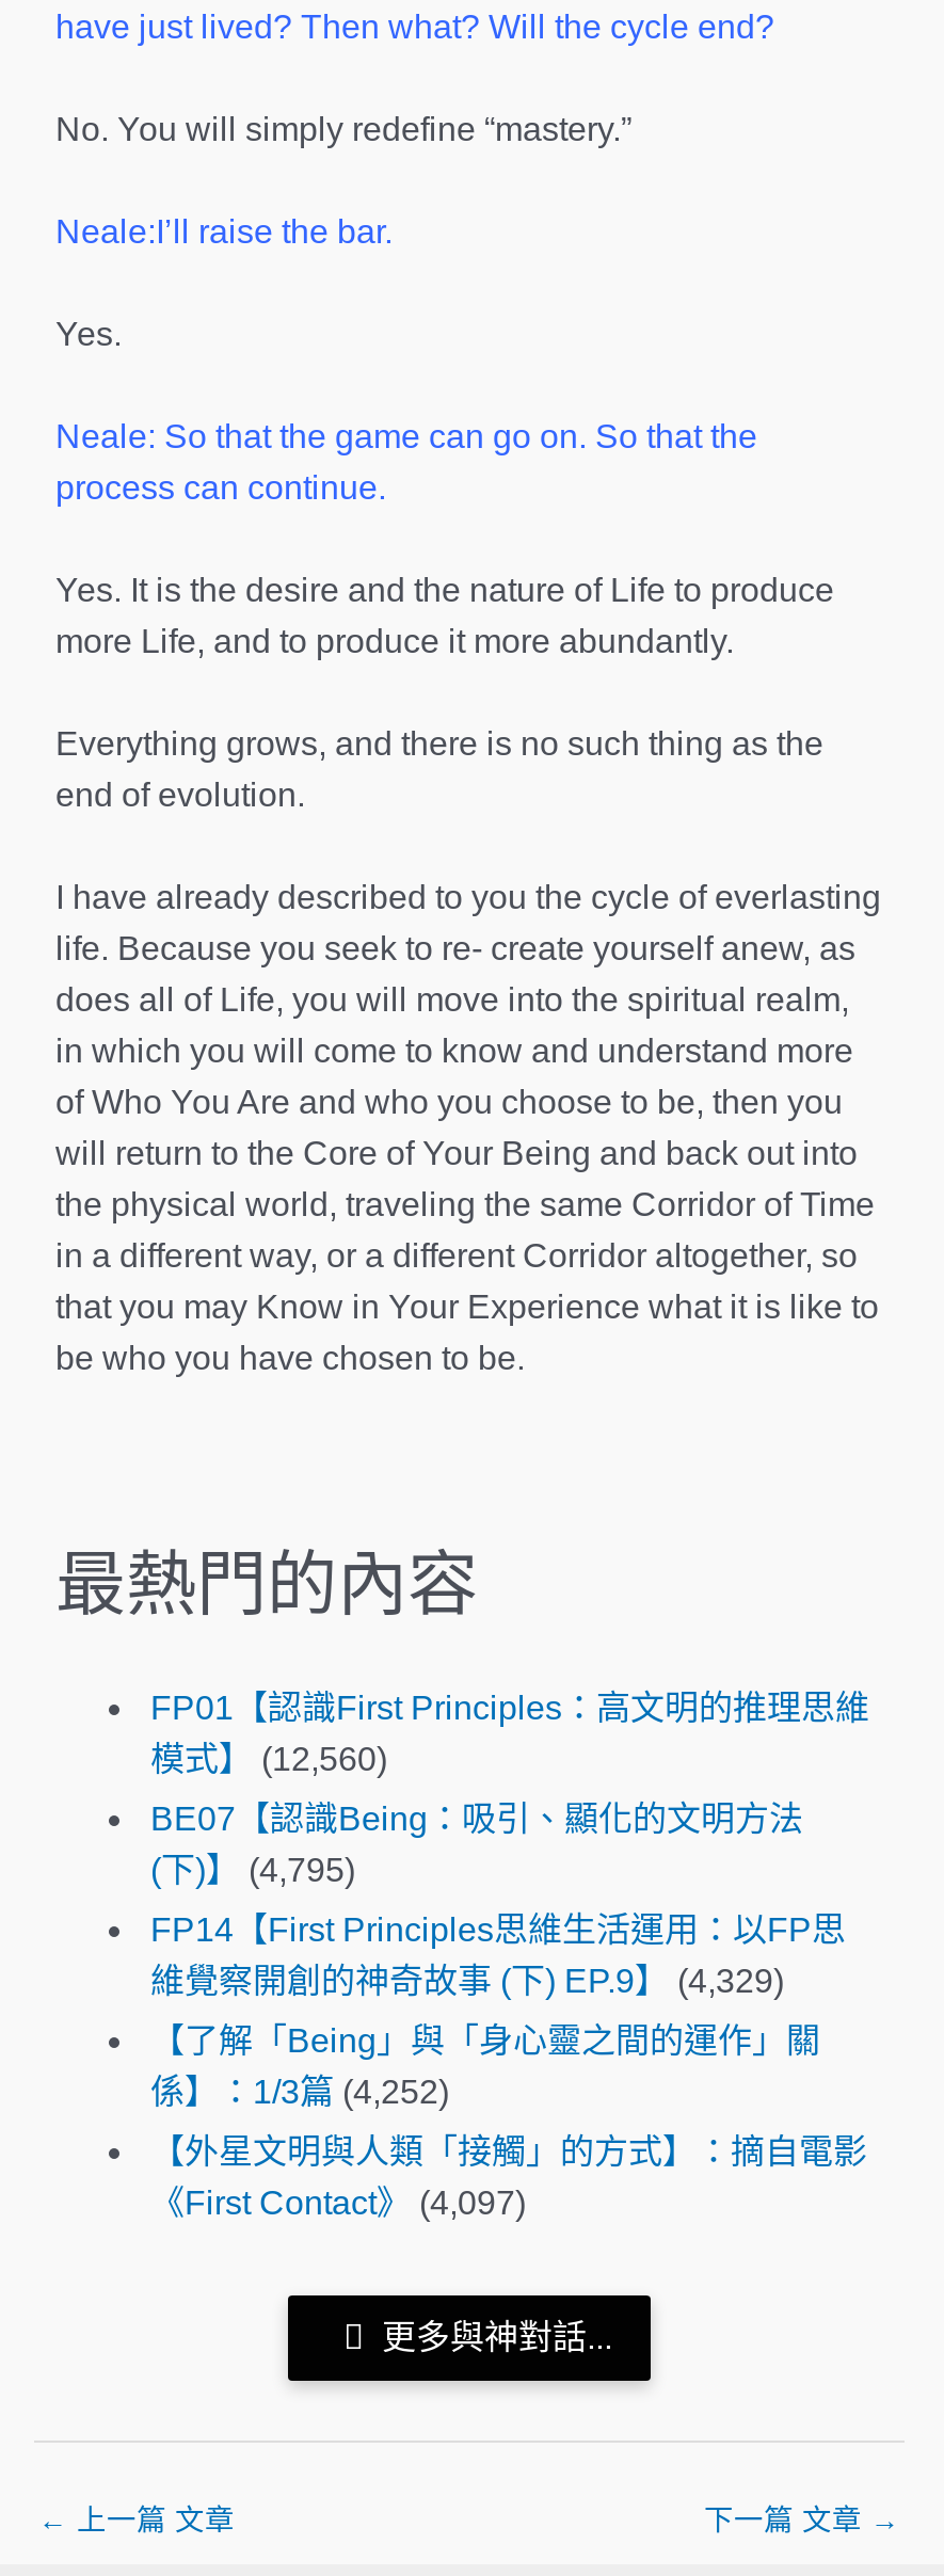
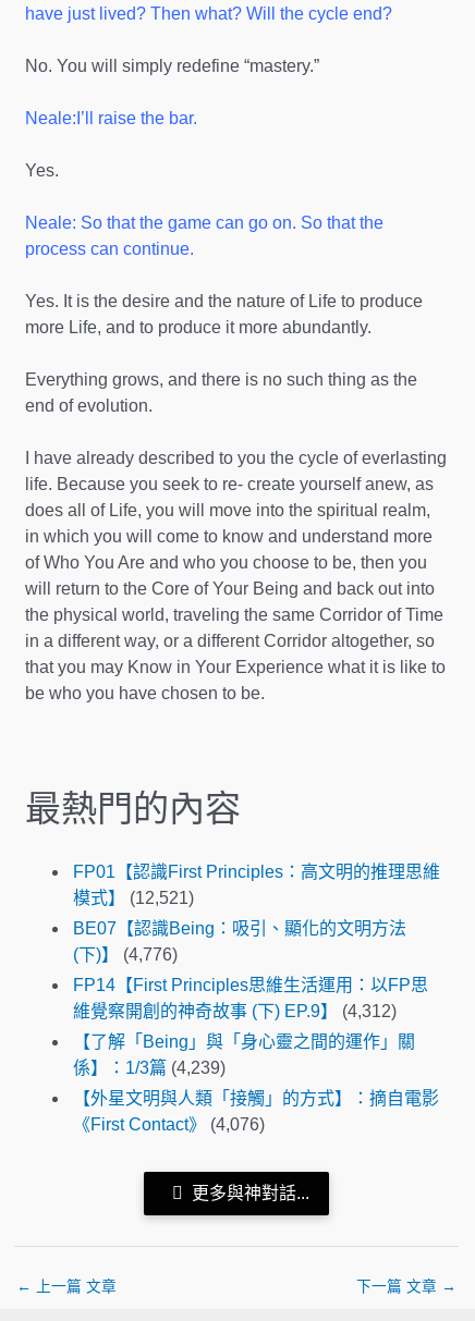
- 模式】 (12,560)
+ 模式】 (12,521)

- (下)】 (4,795)
+ (下)】 (4,776)

- 維覺察開創的神奇故事 (下) EP.9】 (4,329)
+ 維覺察開創的神奇故事 (下) EP.9】 (4,312)

- 係】：1/3篇 (4,252)
+ 係】：1/3篇 (4,239)

- 《First Contact》 (4,097)
+ 《First Contact》 (4,076)
